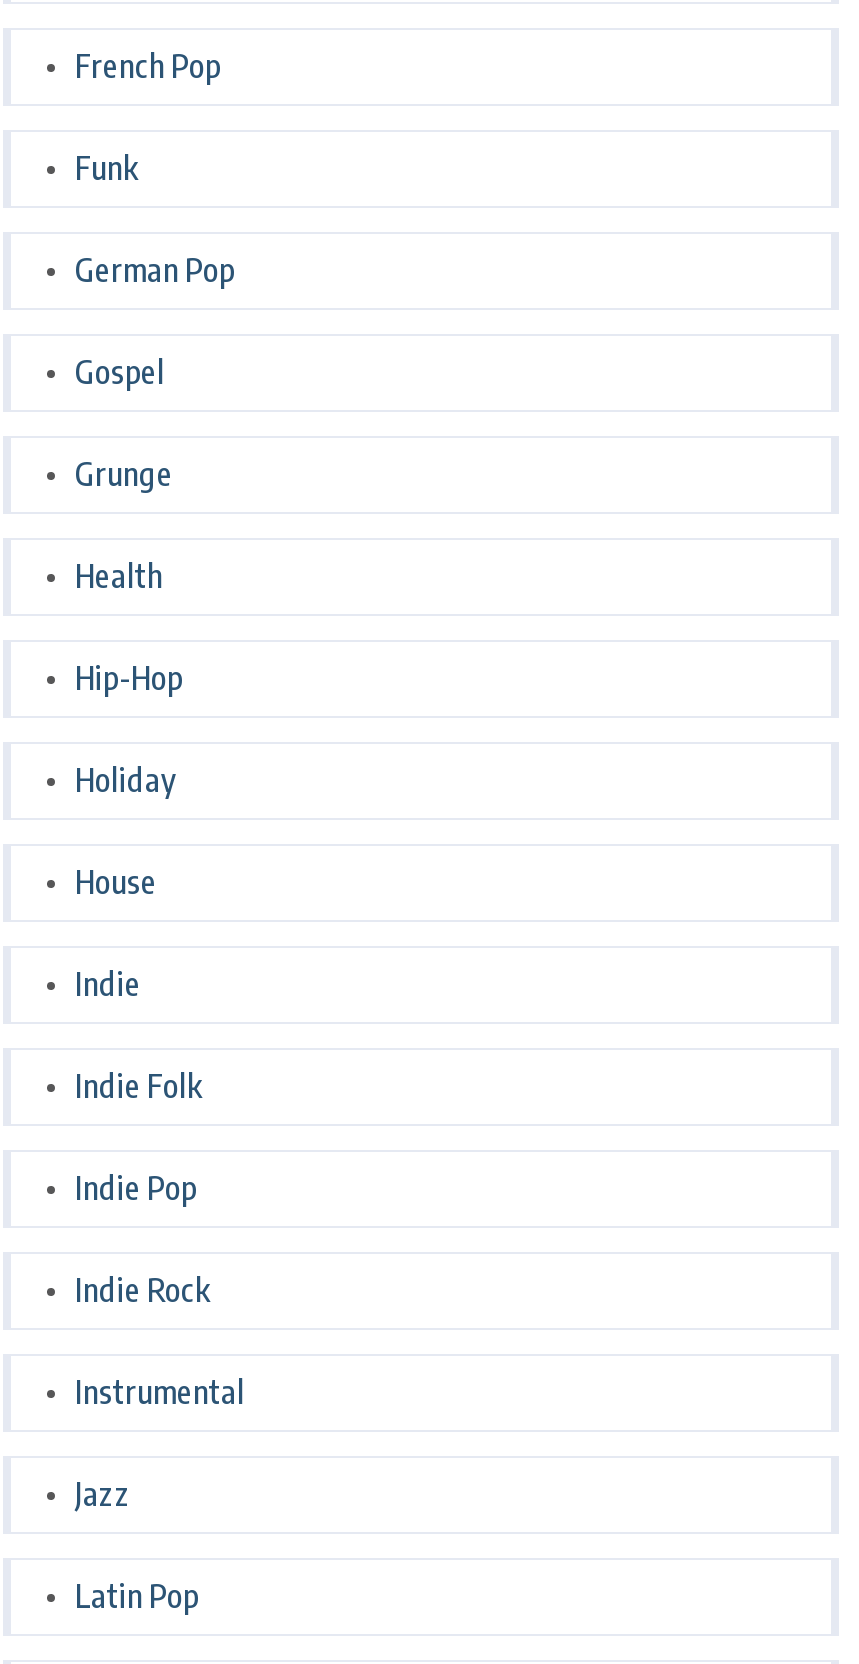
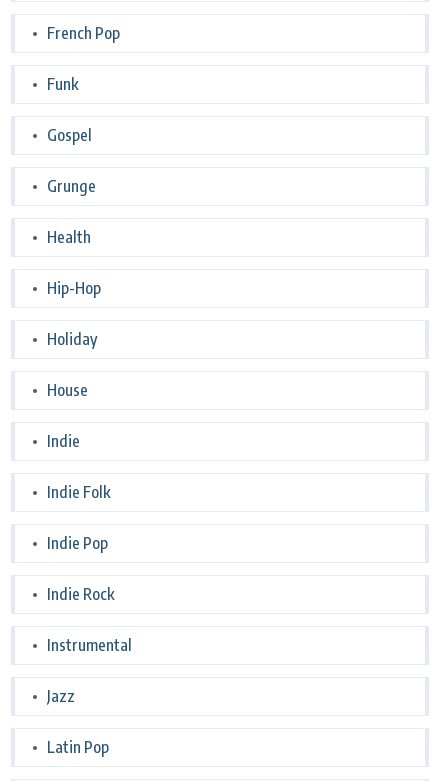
- German Pop
